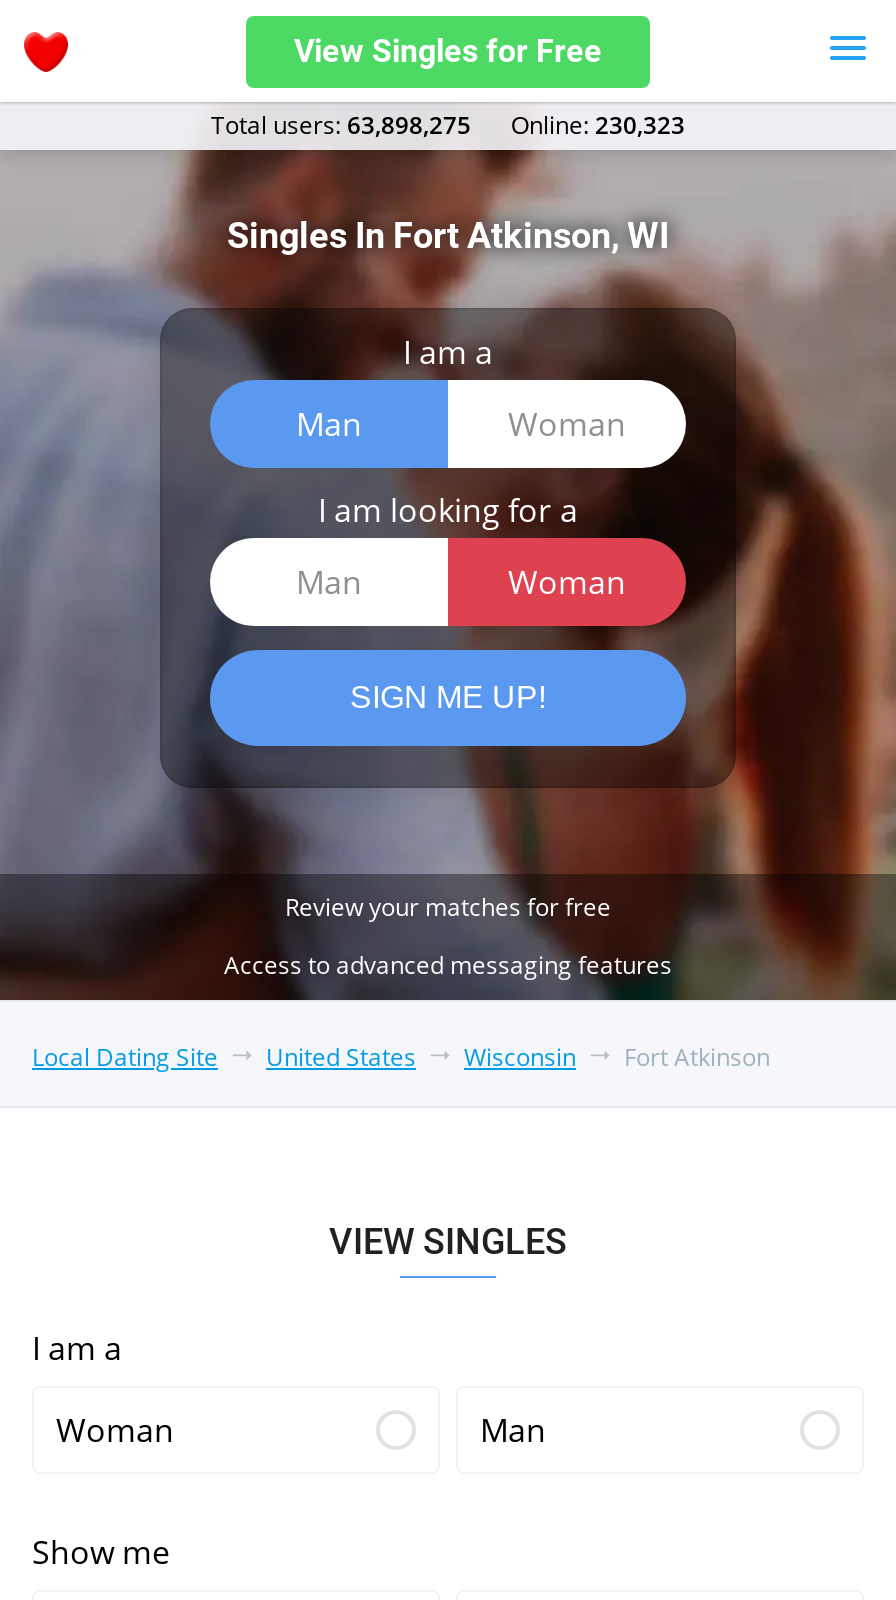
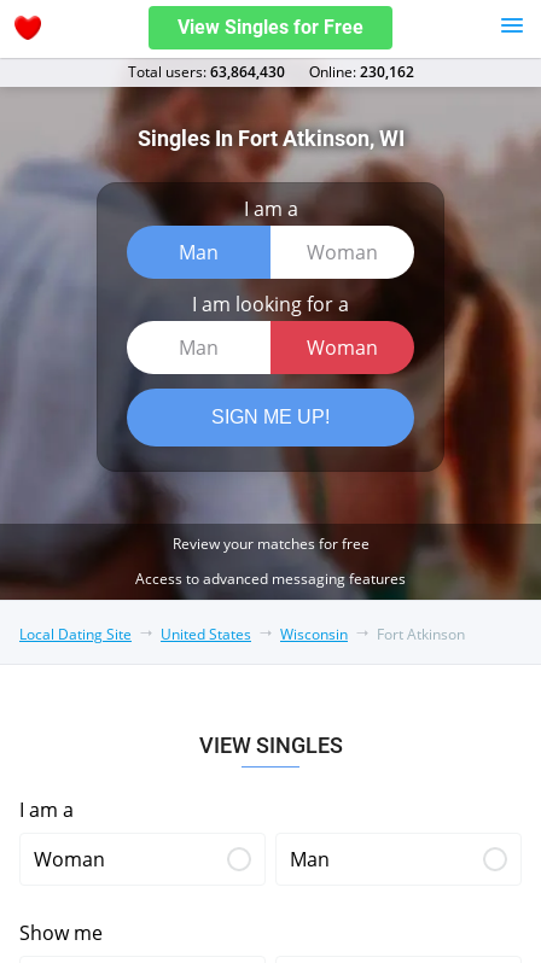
- Total users: 63,898,275
+ Total users: 63,864,430

- Оnline: 230,323
+ Оnline: 230,162
